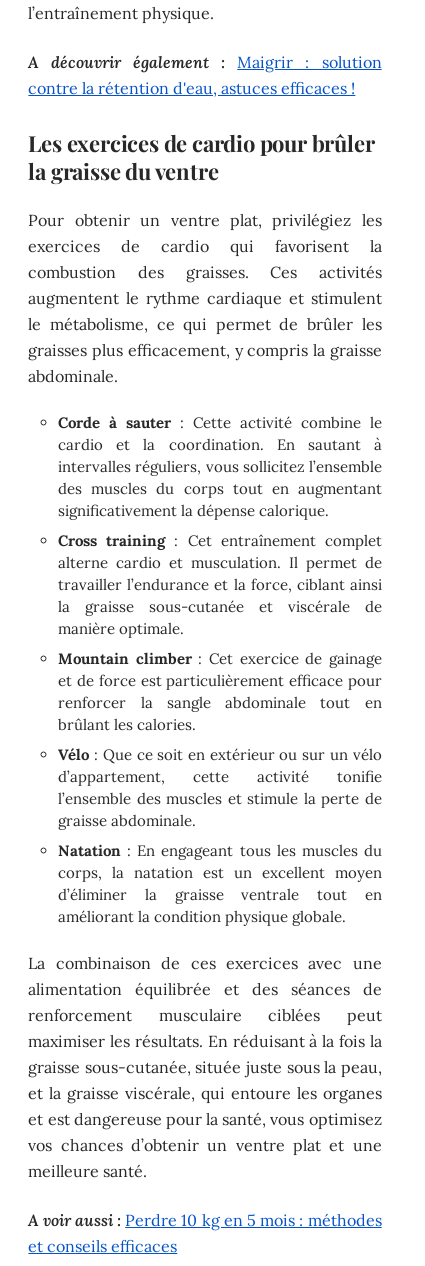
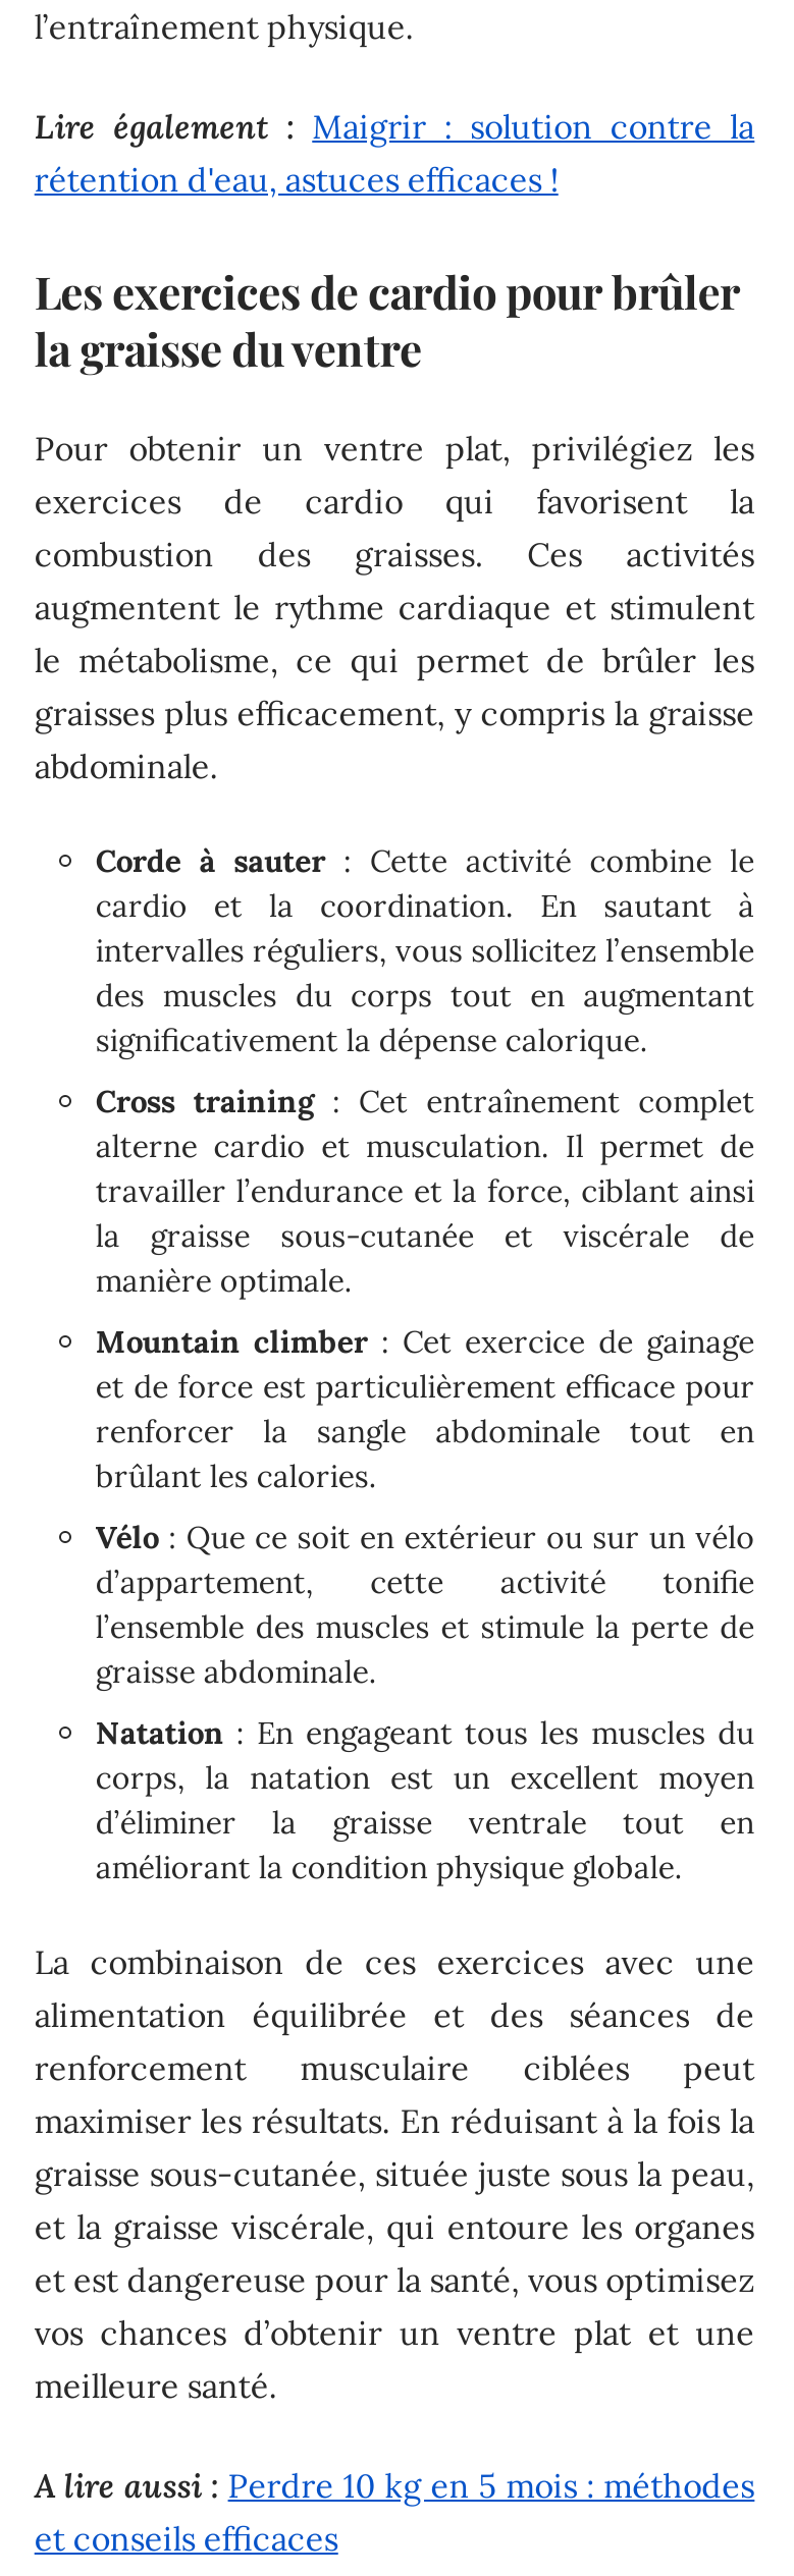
- A découvrir également :
- Maigrir : solution
- contre la rétention d'eau, astuces efficaces !
+ Lire également : Maigrir : solution contre la
+ rétention d'eau, astuces efficaces !

- A voir aussi : Perdre 10 kg en 5 mois : méthodes
+ A lire aussi : Perdre 10 kg en 5 mois : méthodes
